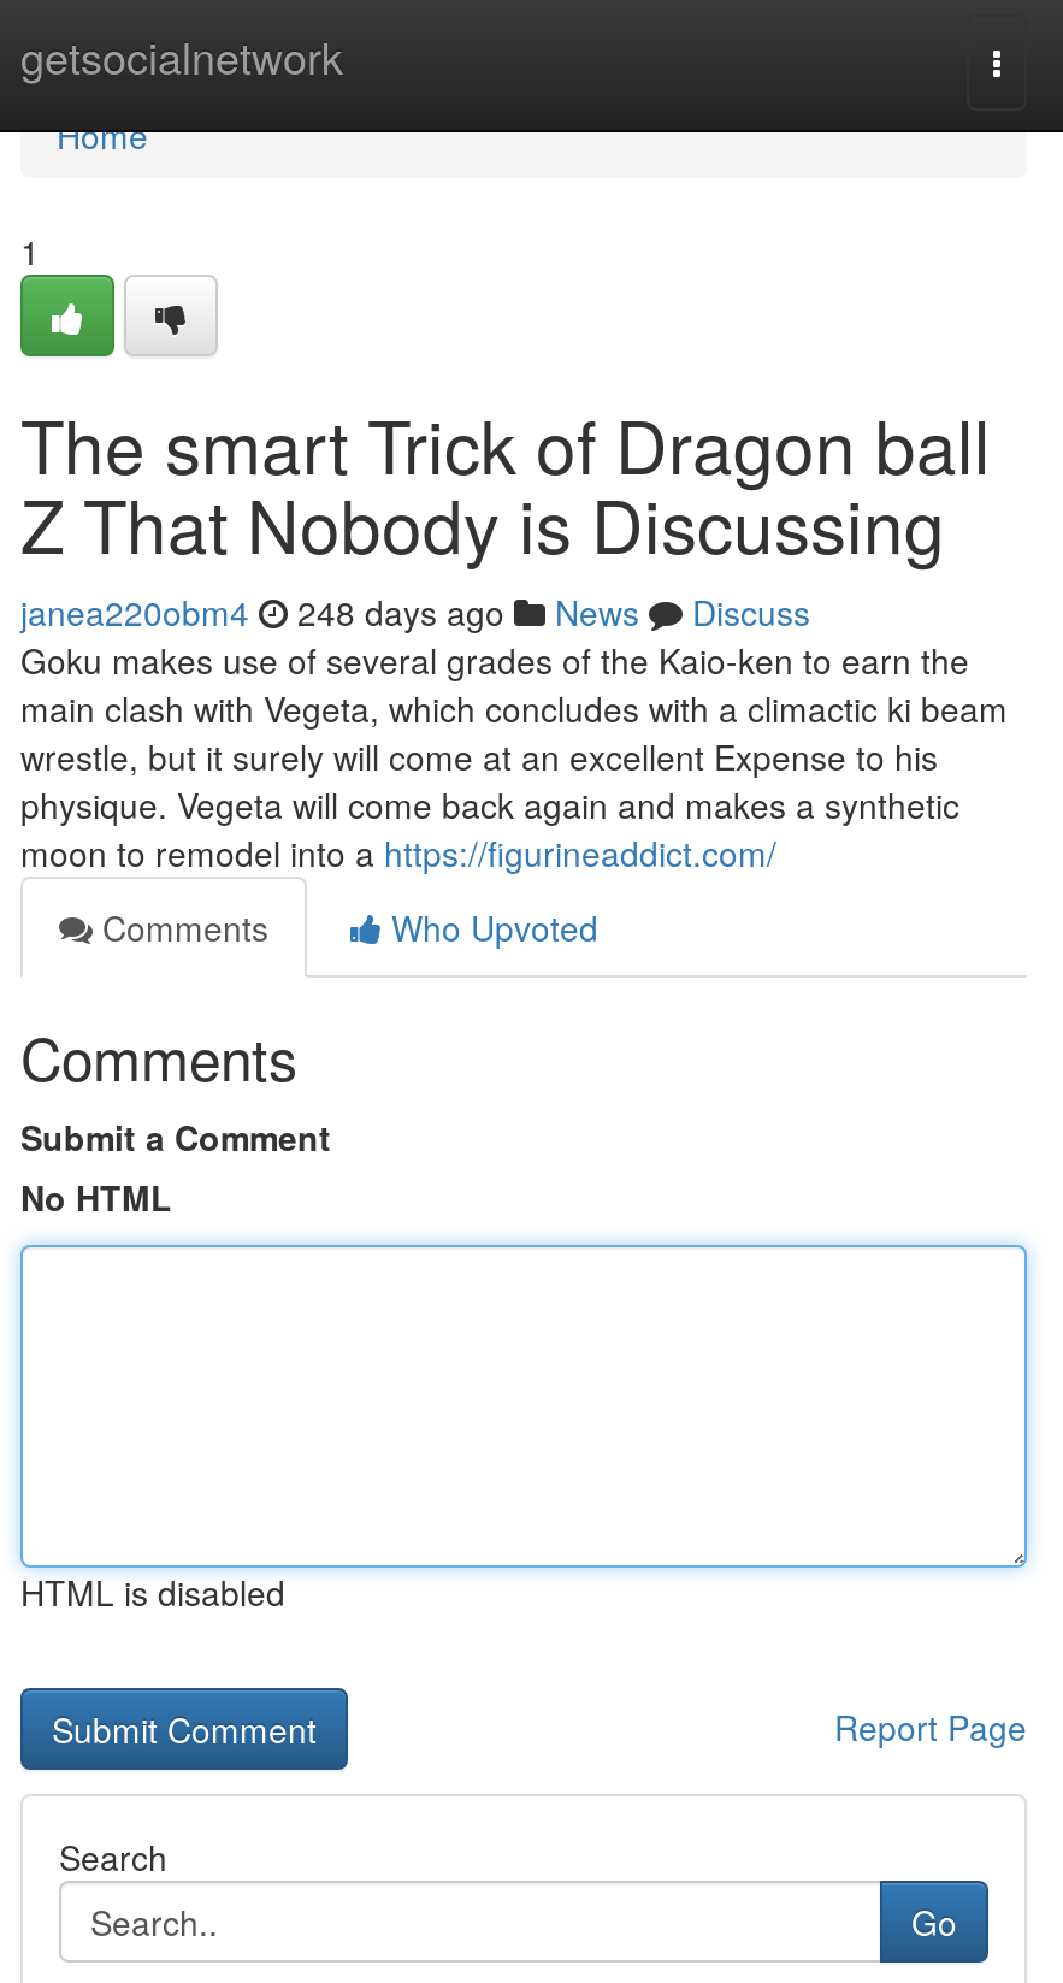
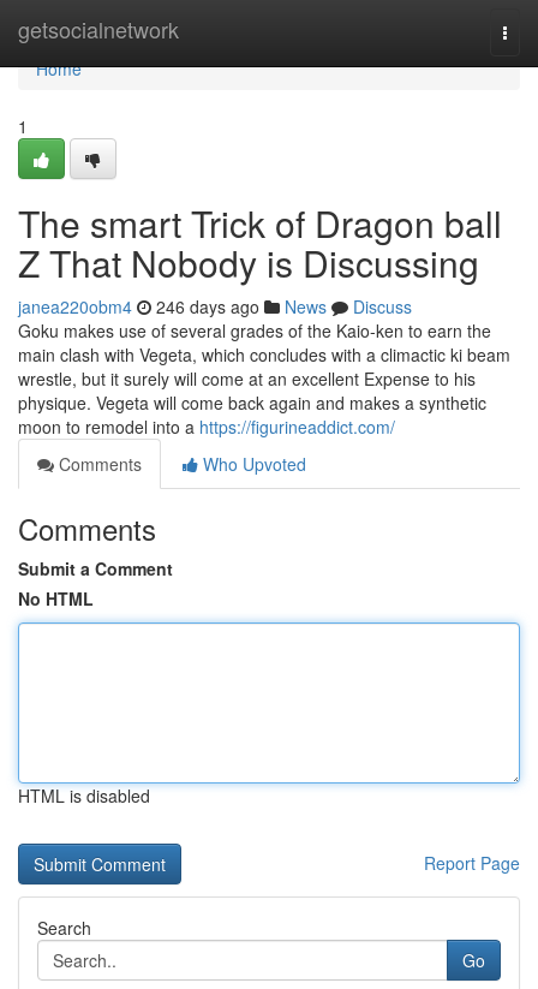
- janea220obm4 248 days ago News Discuss
+ janea220obm4 246 days ago News Discuss
